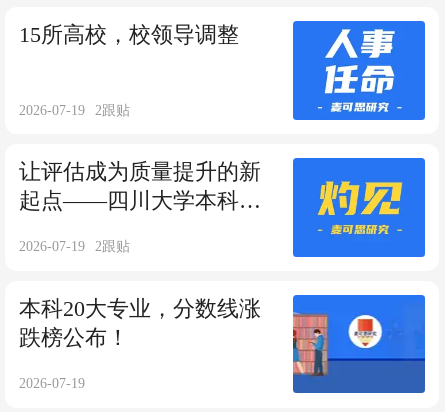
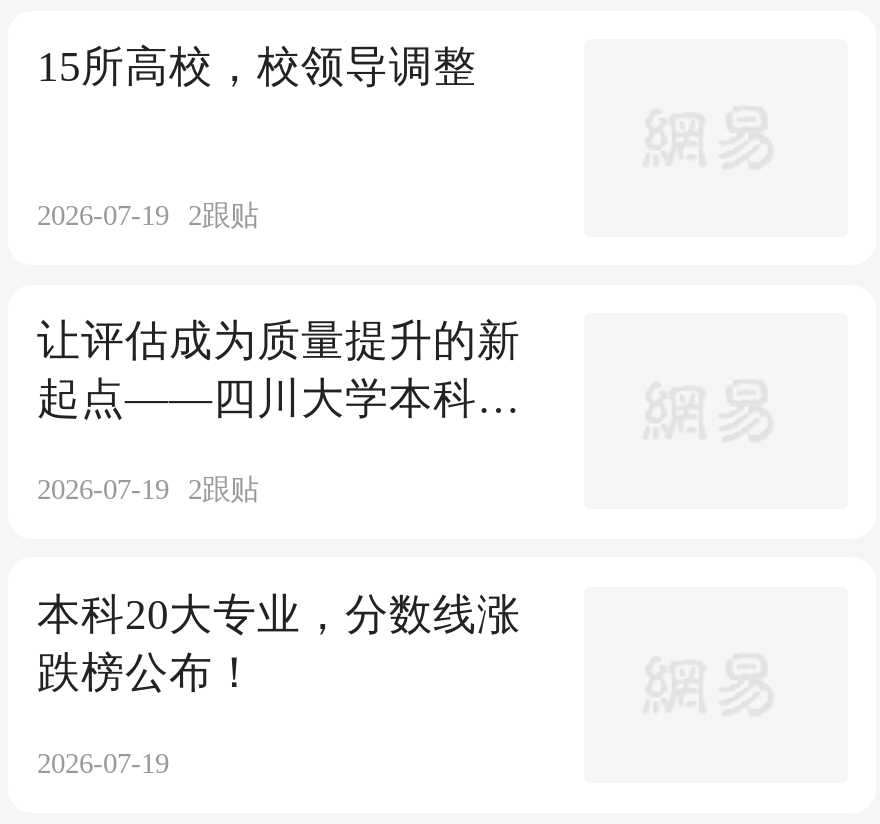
- [image]

- [image]

- [image]
